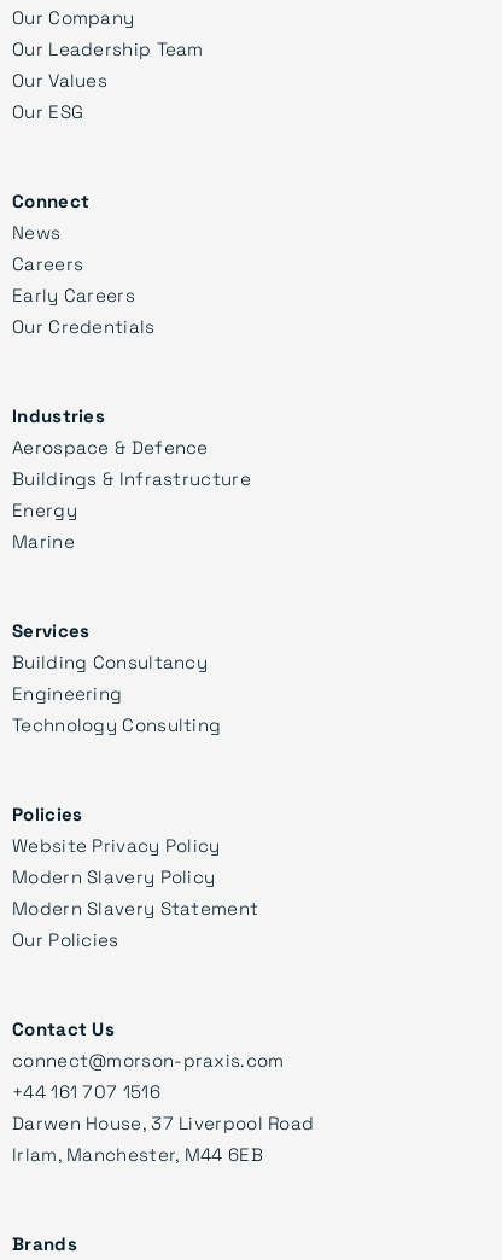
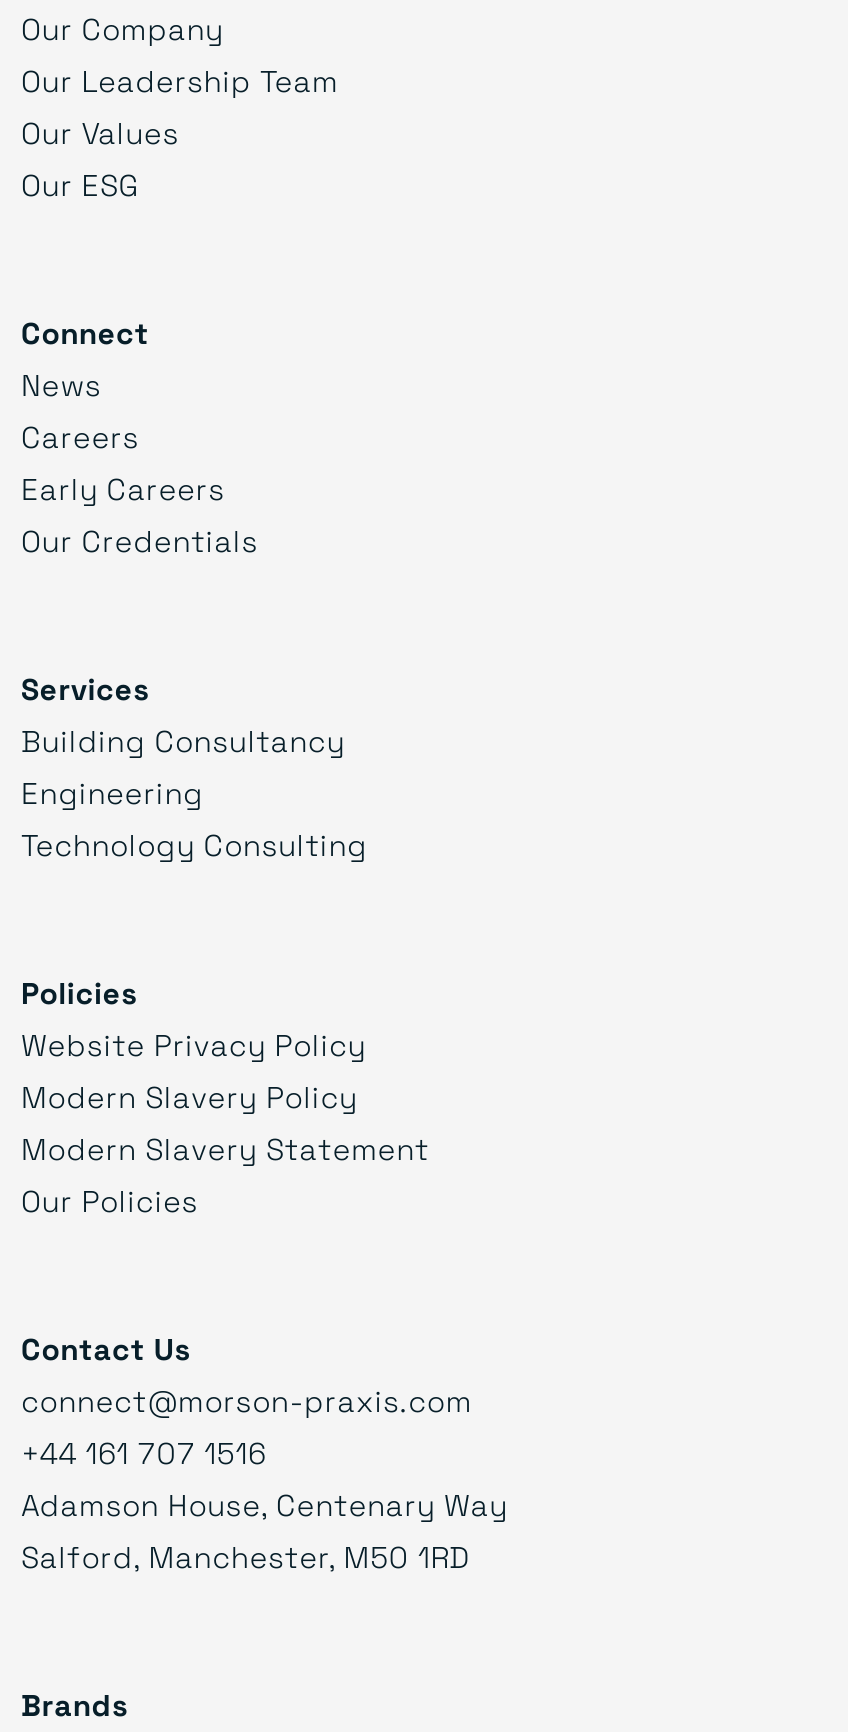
- Industries
- Aerospace & Defence
- Buildings & Infrastructure
- Energy
- Marine

- Darwen House, 37 Liverpool Road
- Irlam, Manchester, M44 6EB
+ Adamson House, Centenary Way
+ Salford, Manchester, M50 1RD
